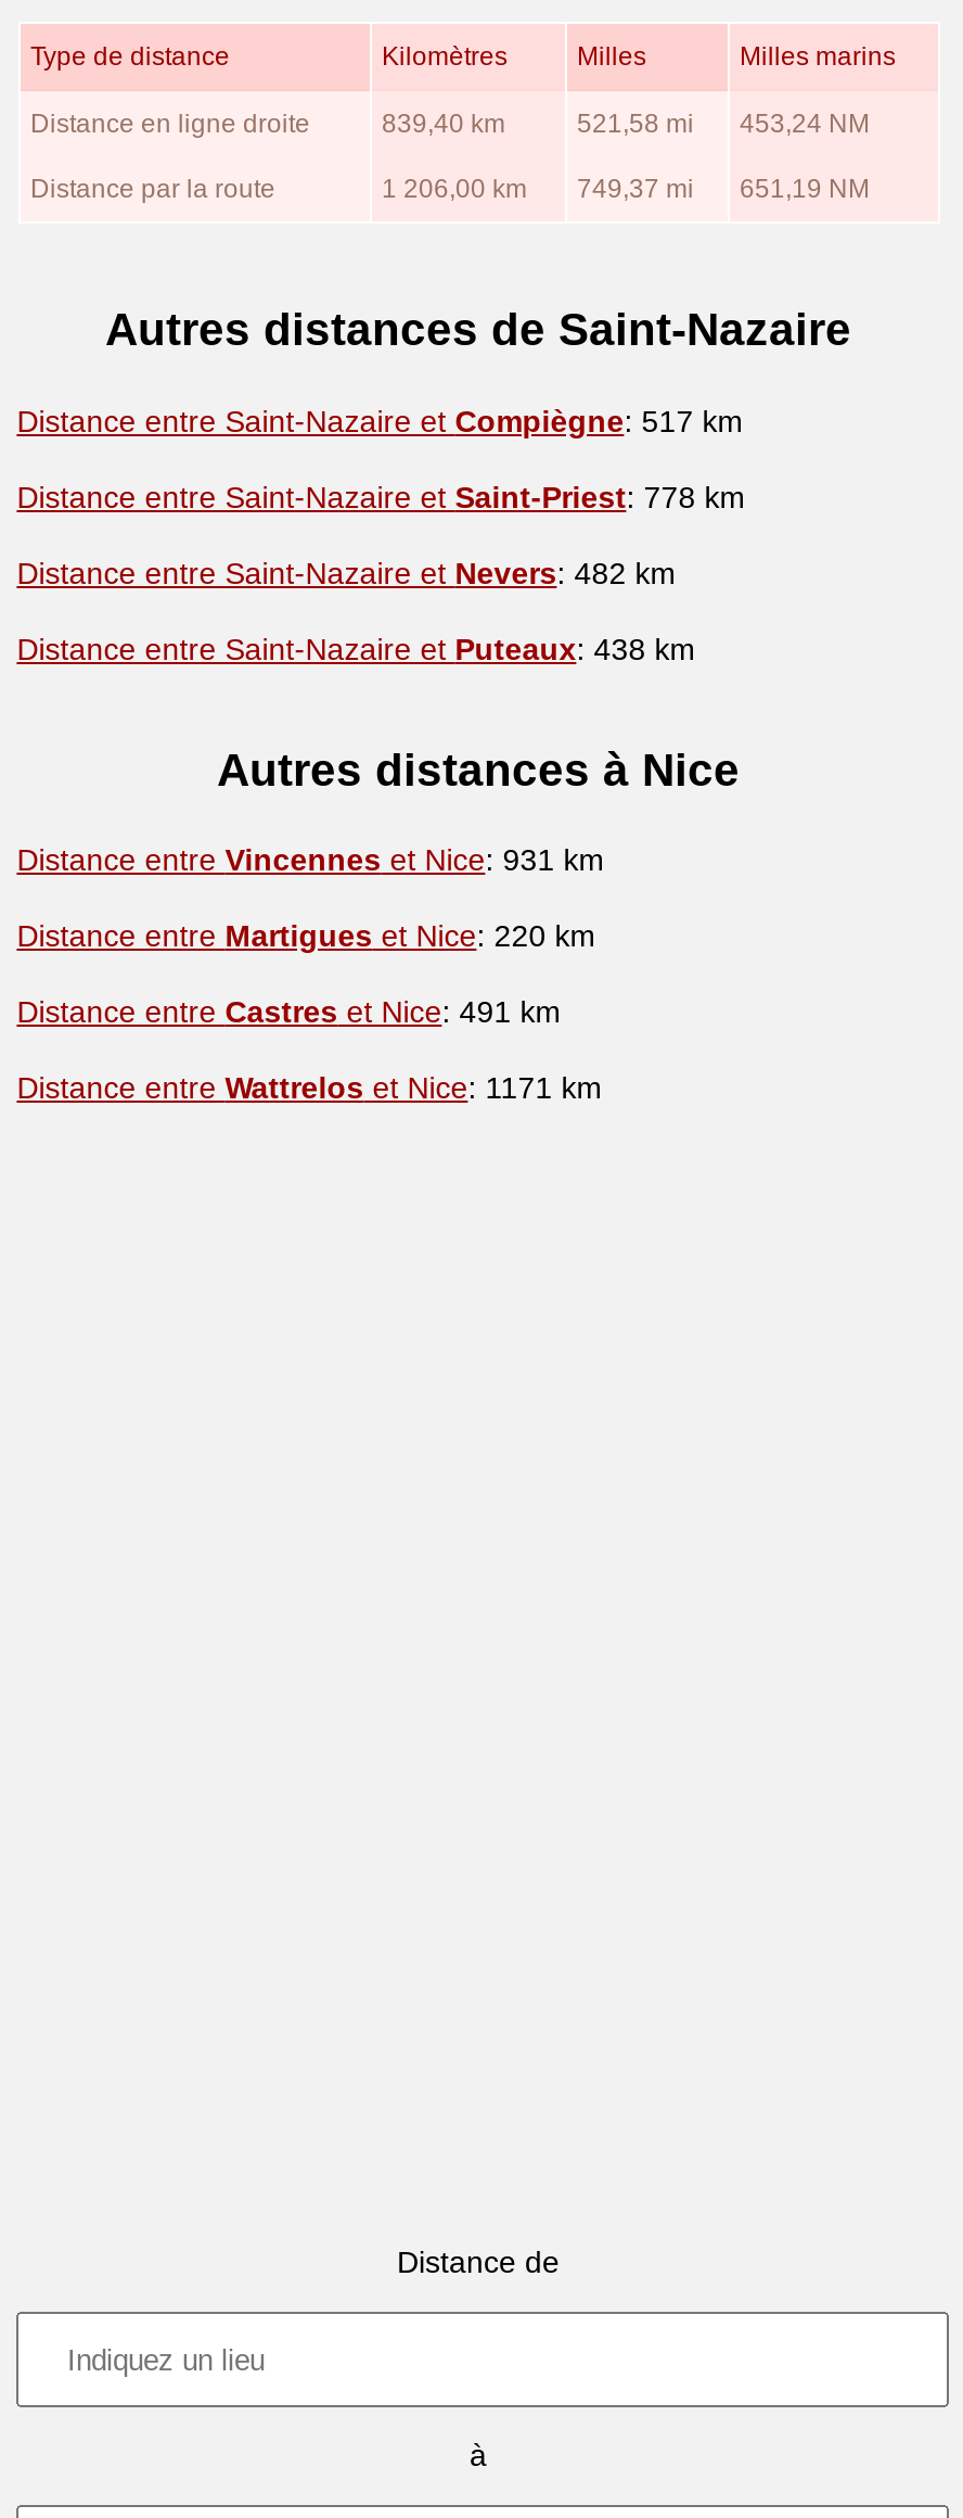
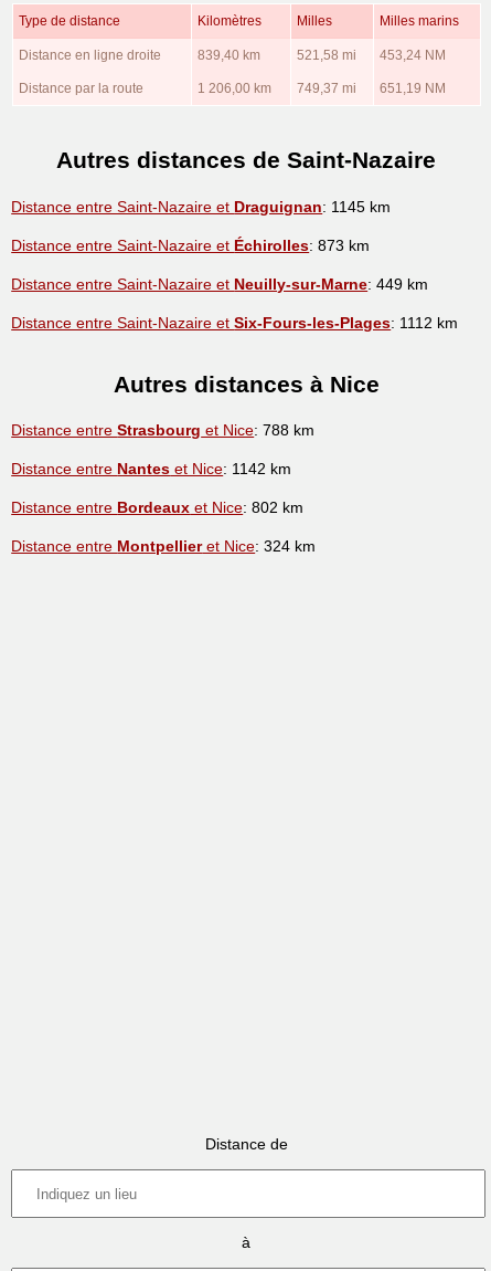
- Distance entre Saint-Nazaire et Compiègne: 517 km
+ Distance entre Saint-Nazaire et Draguignan: 1145 km

- Distance entre Saint-Nazaire et Saint-Priest: 778 km
+ Distance entre Saint-Nazaire et Échirolles: 873 km

- Distance entre Saint-Nazaire et Nevers: 482 km
+ Distance entre Saint-Nazaire et Neuilly-sur-Marne: 449 km

- Distance entre Saint-Nazaire et Puteaux: 438 km
+ Distance entre Saint-Nazaire et Six-Fours-les-Plages: 1112 km

- Distance entre Vincennes et Nice: 931 km
+ Distance entre Strasbourg et Nice: 788 km

- Distance entre Martigues et Nice: 220 km
+ Distance entre Nantes et Nice: 1142 km

- Distance entre Castres et Nice: 491 km
+ Distance entre Bordeaux et Nice: 802 km

- Distance entre Wattrelos et Nice: 1171 km
+ Distance entre Montpellier et Nice: 324 km
